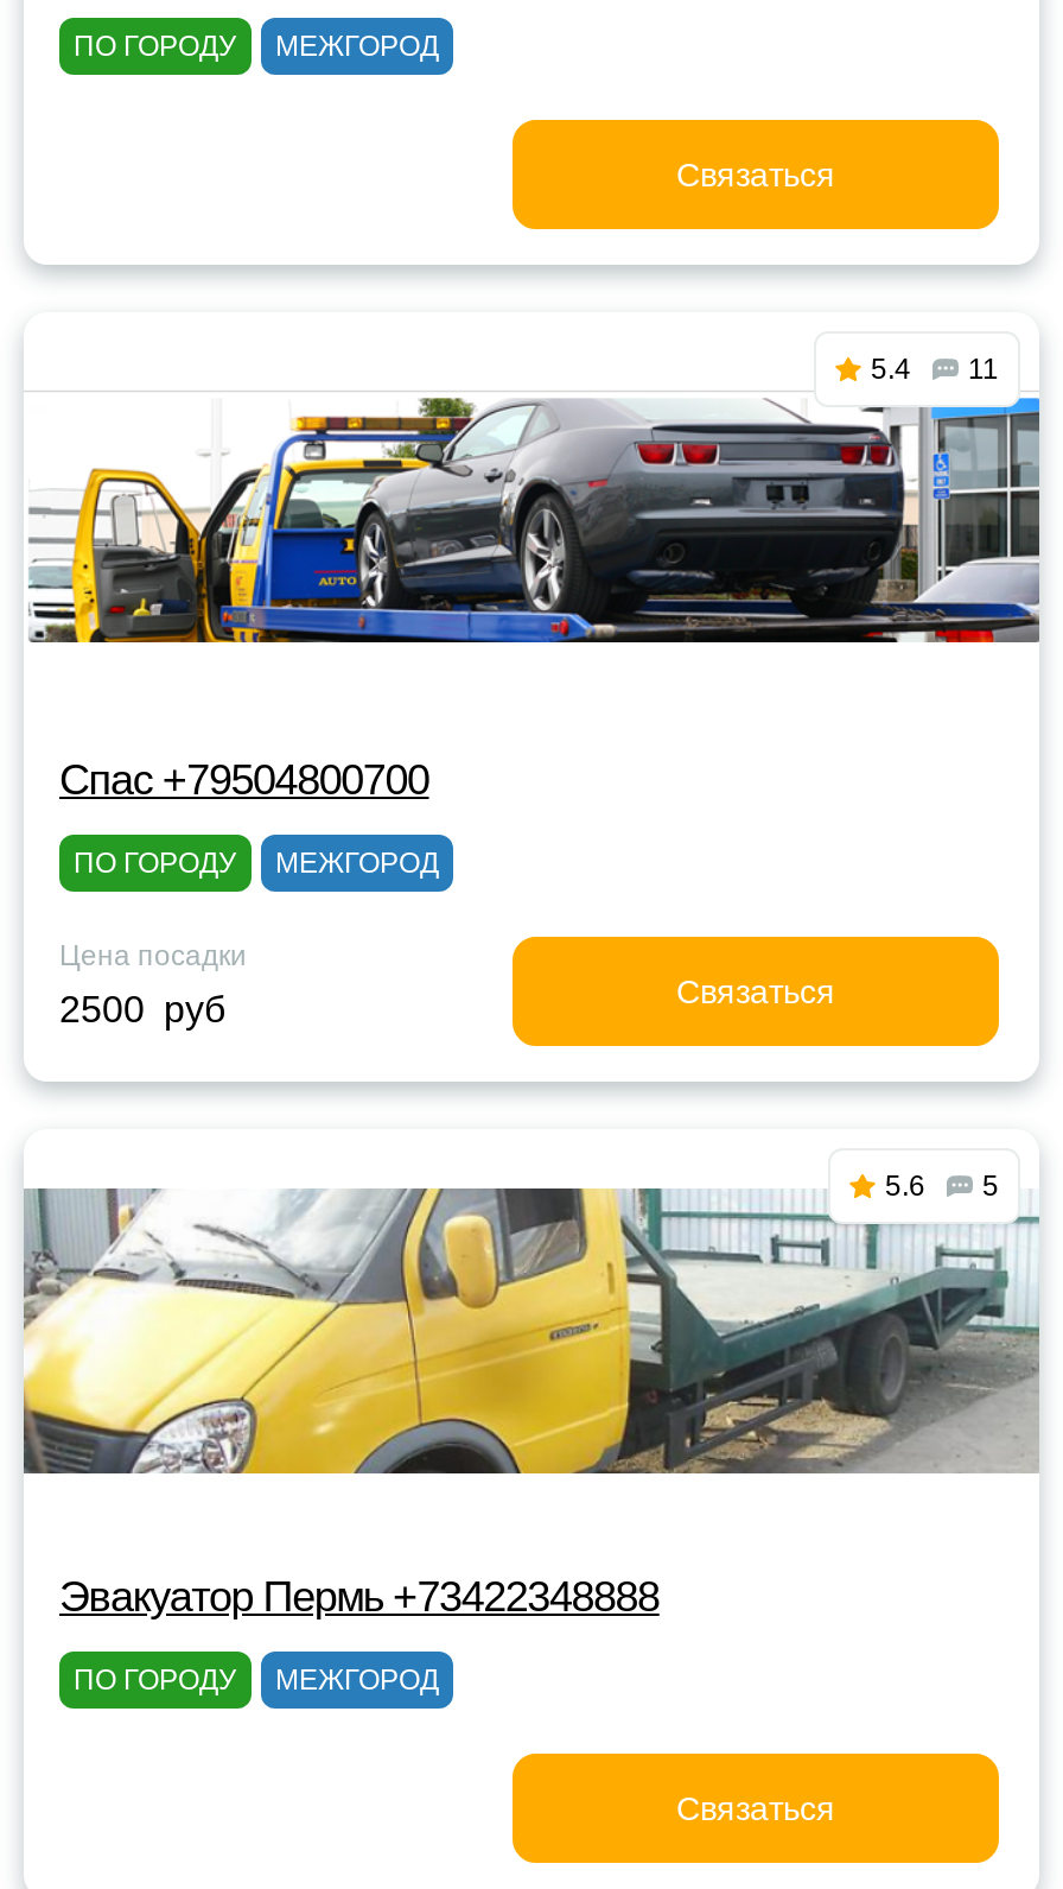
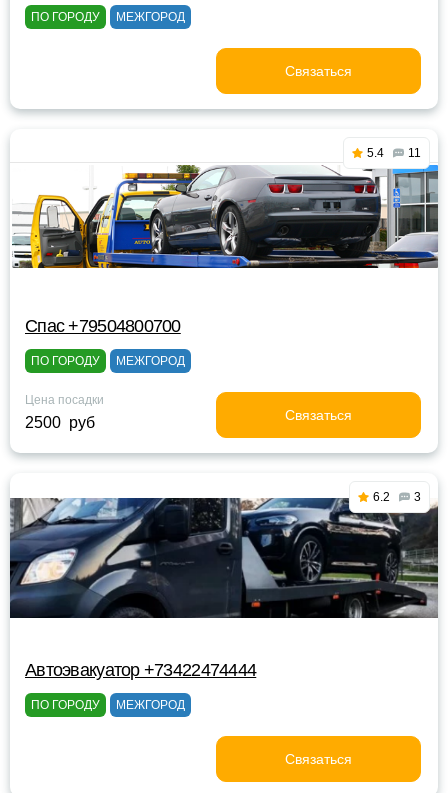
- [image]
- 5.6
- 5
+ [image]
+ 6.2
+ 3

- Эвакуатор Пермь +73422348888
+ Автоэвакуатор +73422474444
